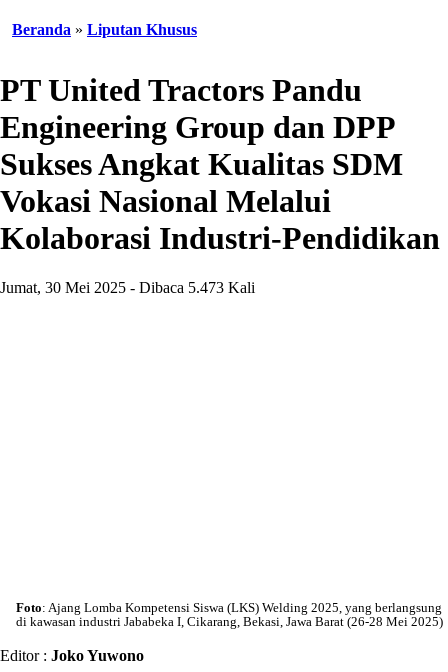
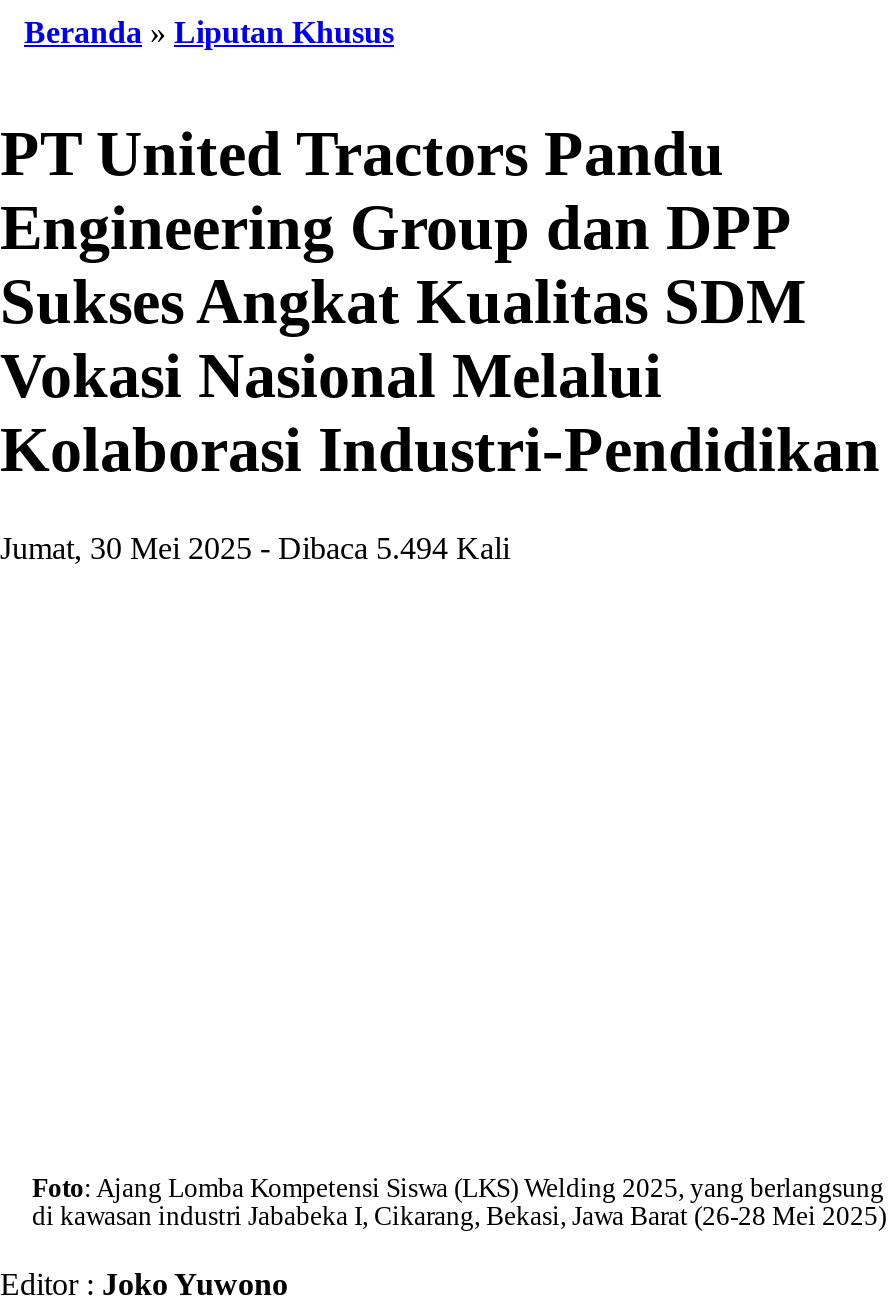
- Jumat, 30 Mei 2025 - Dibaca 5.473 Kali
+ Jumat, 30 Mei 2025 - Dibaca 5.494 Kali
